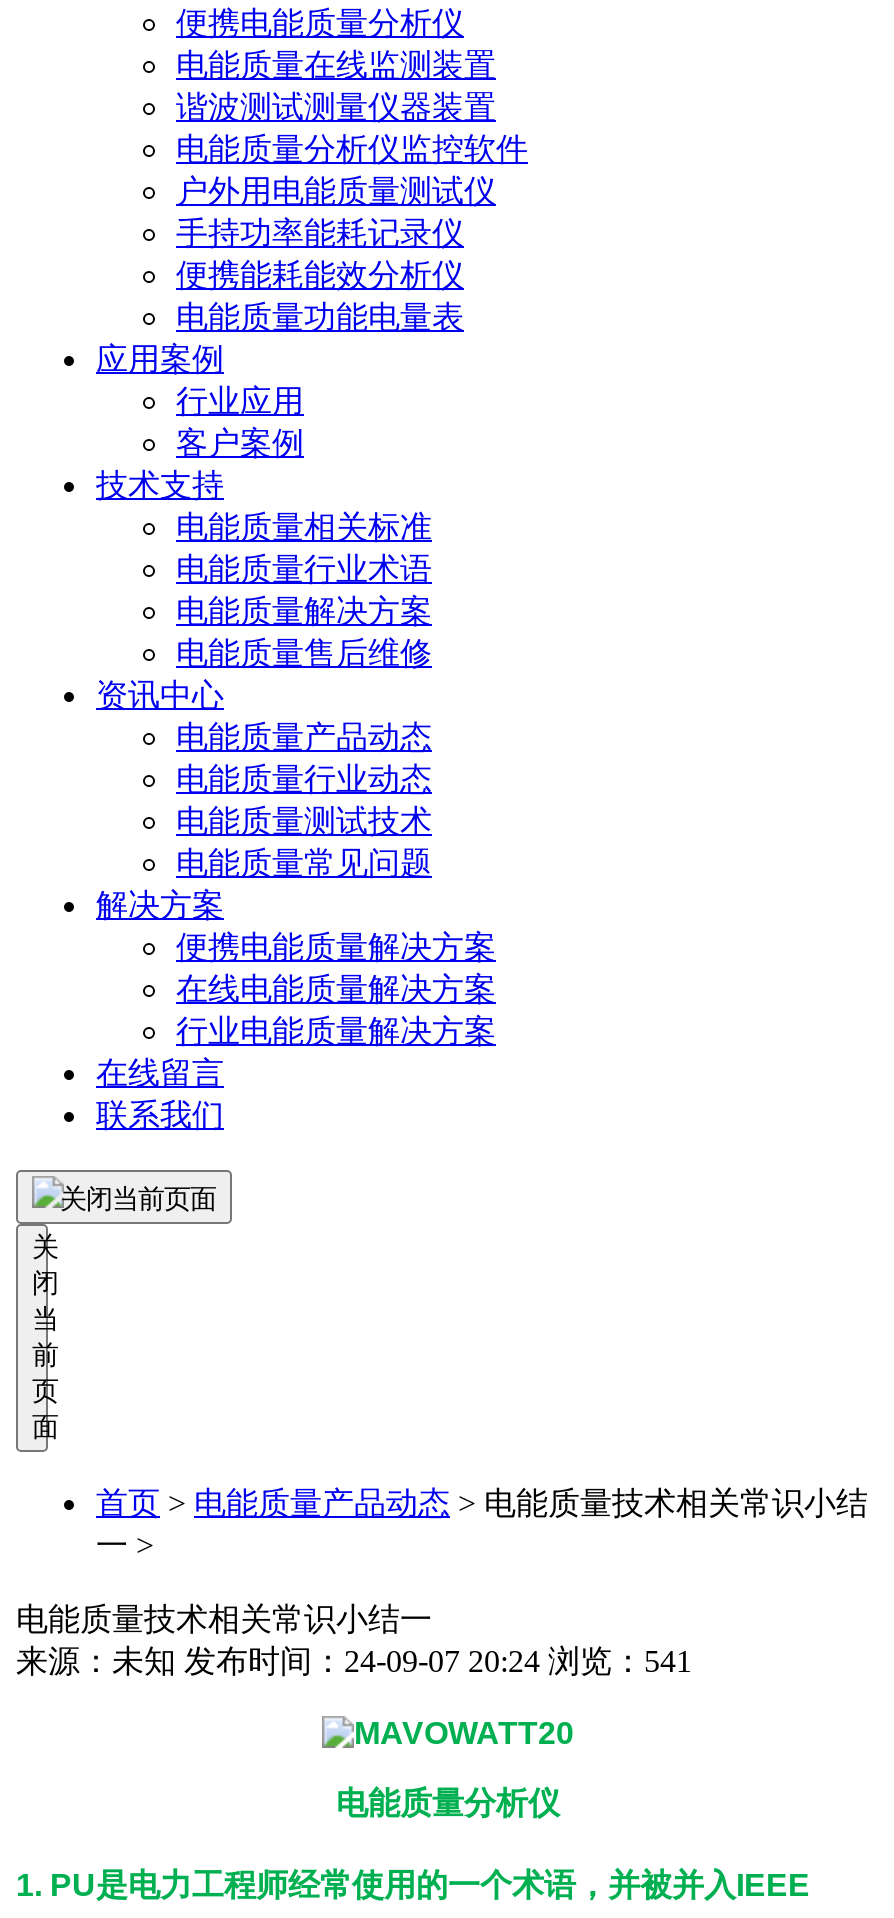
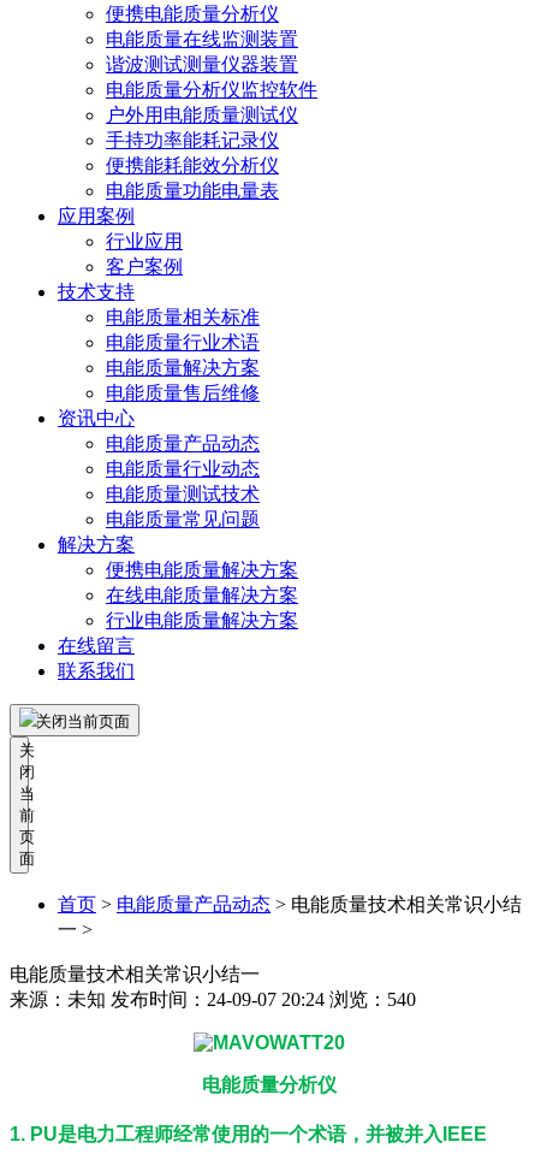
- 来源：未知发布时间：24-09-07 20:24 浏览：541
+ 来源：未知发布时间：24-09-07 20:24 浏览：540
